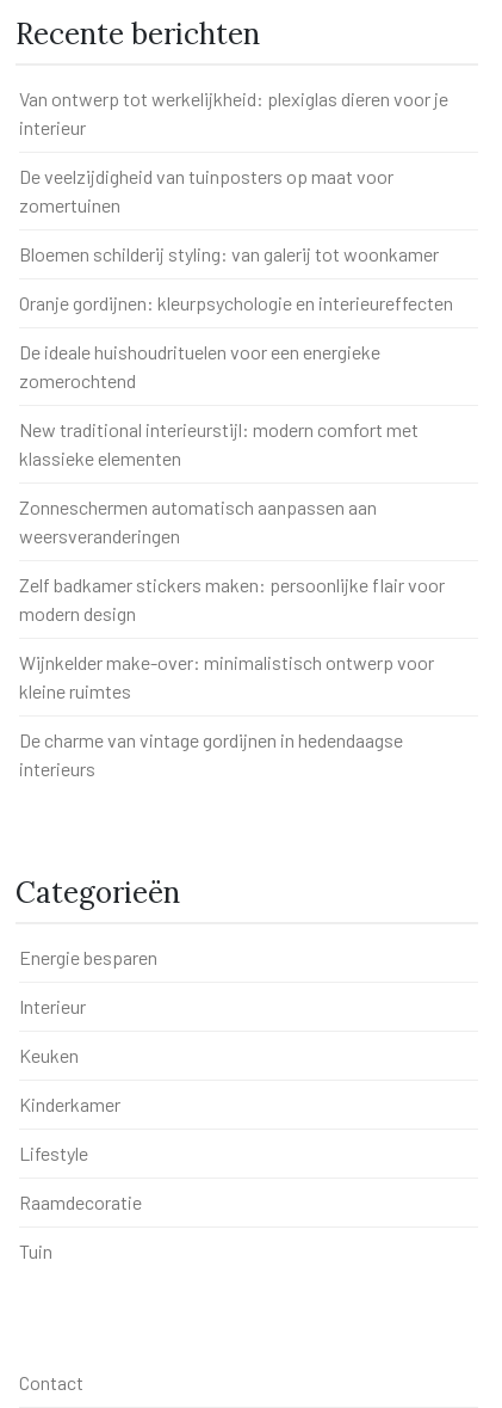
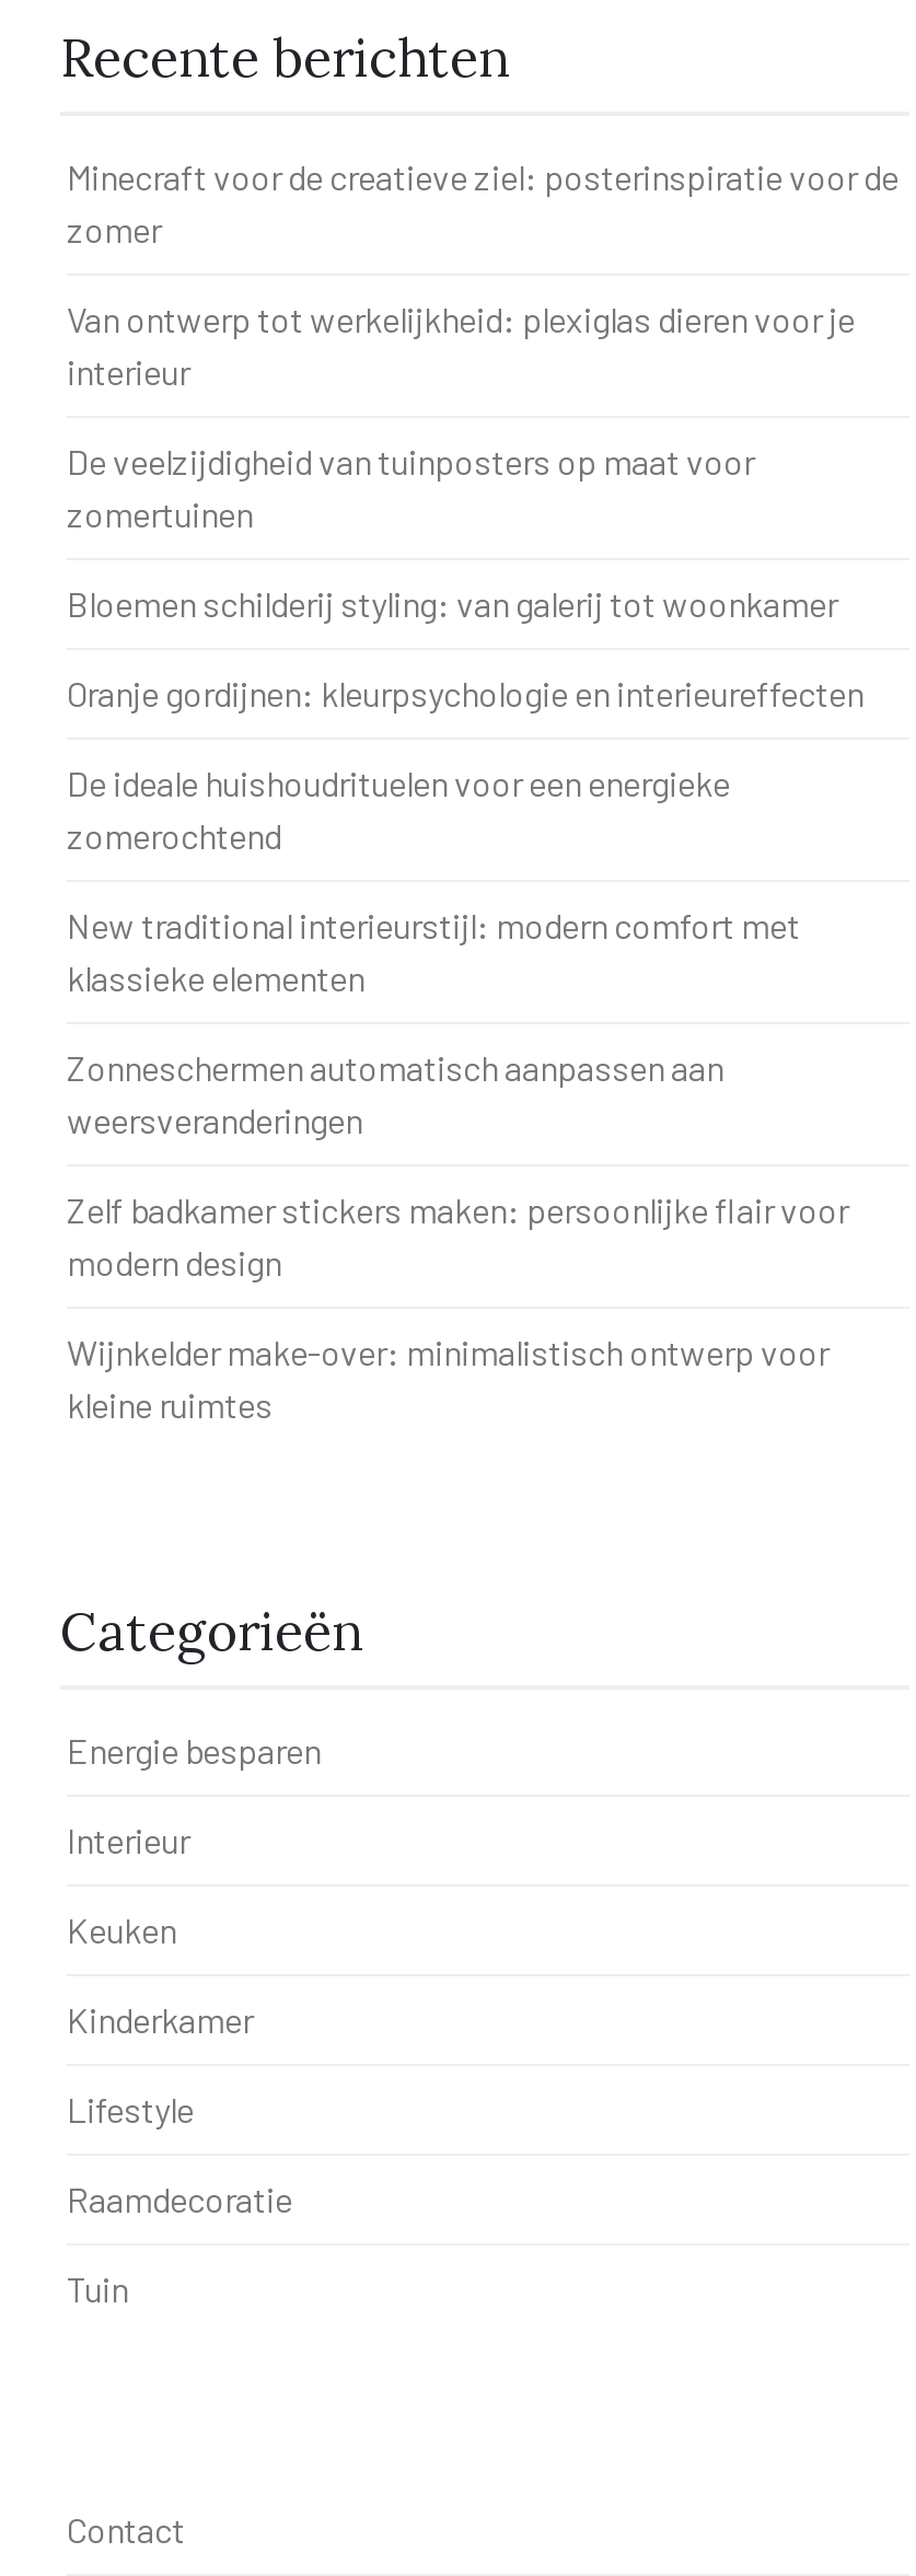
+ Minecraft voor de creatieve ziel: posterinspiratie voor de
+ zomer

moved down: Van ontwerp tot werkelijkheid: plexiglas dieren voor je | interieur | De veelzijdigheid van tuinposters op maat voor | ... | Wijnkelder make-over: minimalistisch ontwerp voor | kleine ruimtes

- De charme van vintage gordijnen in hedendaagse
- interieurs
